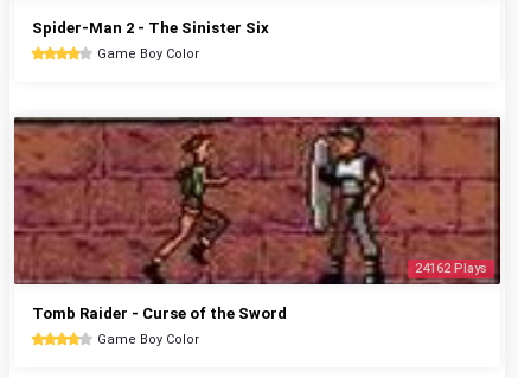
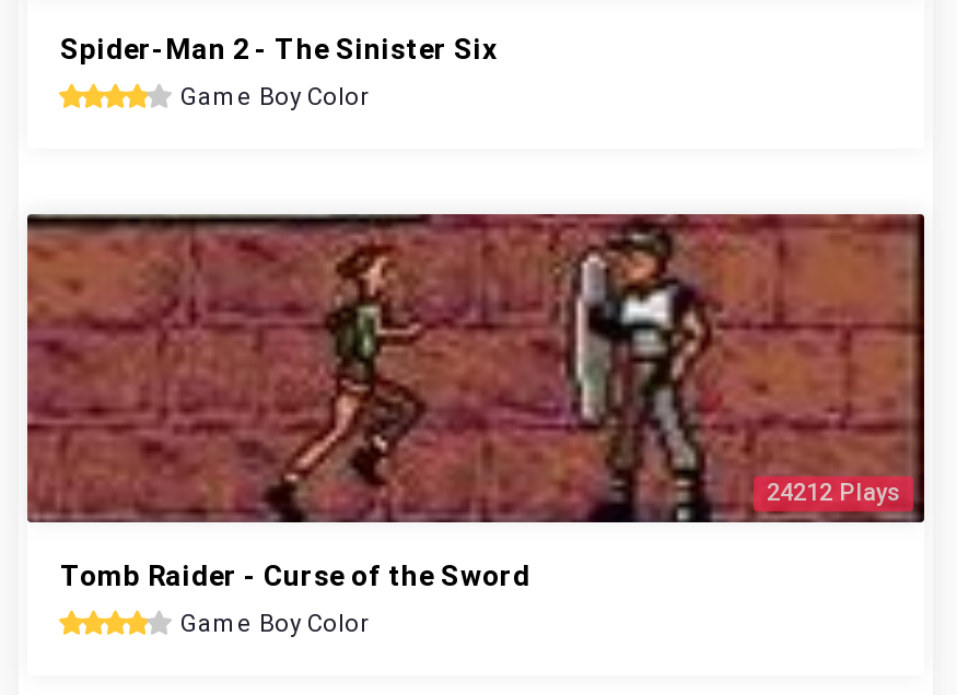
- 24162 Plays
+ 24212 Plays
